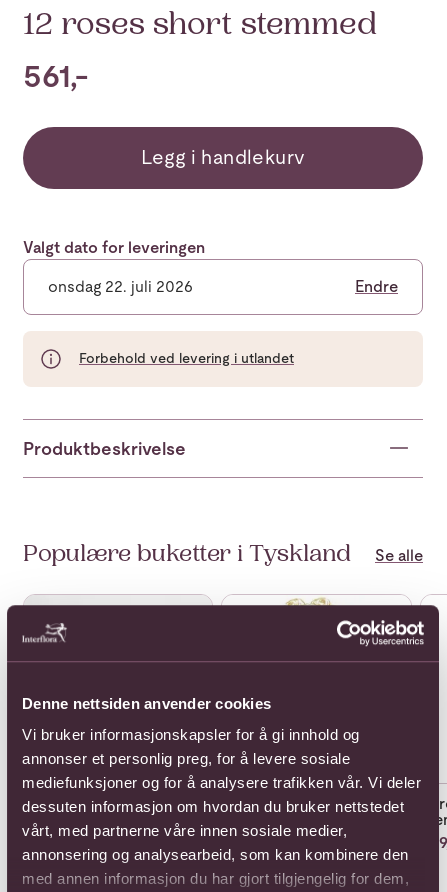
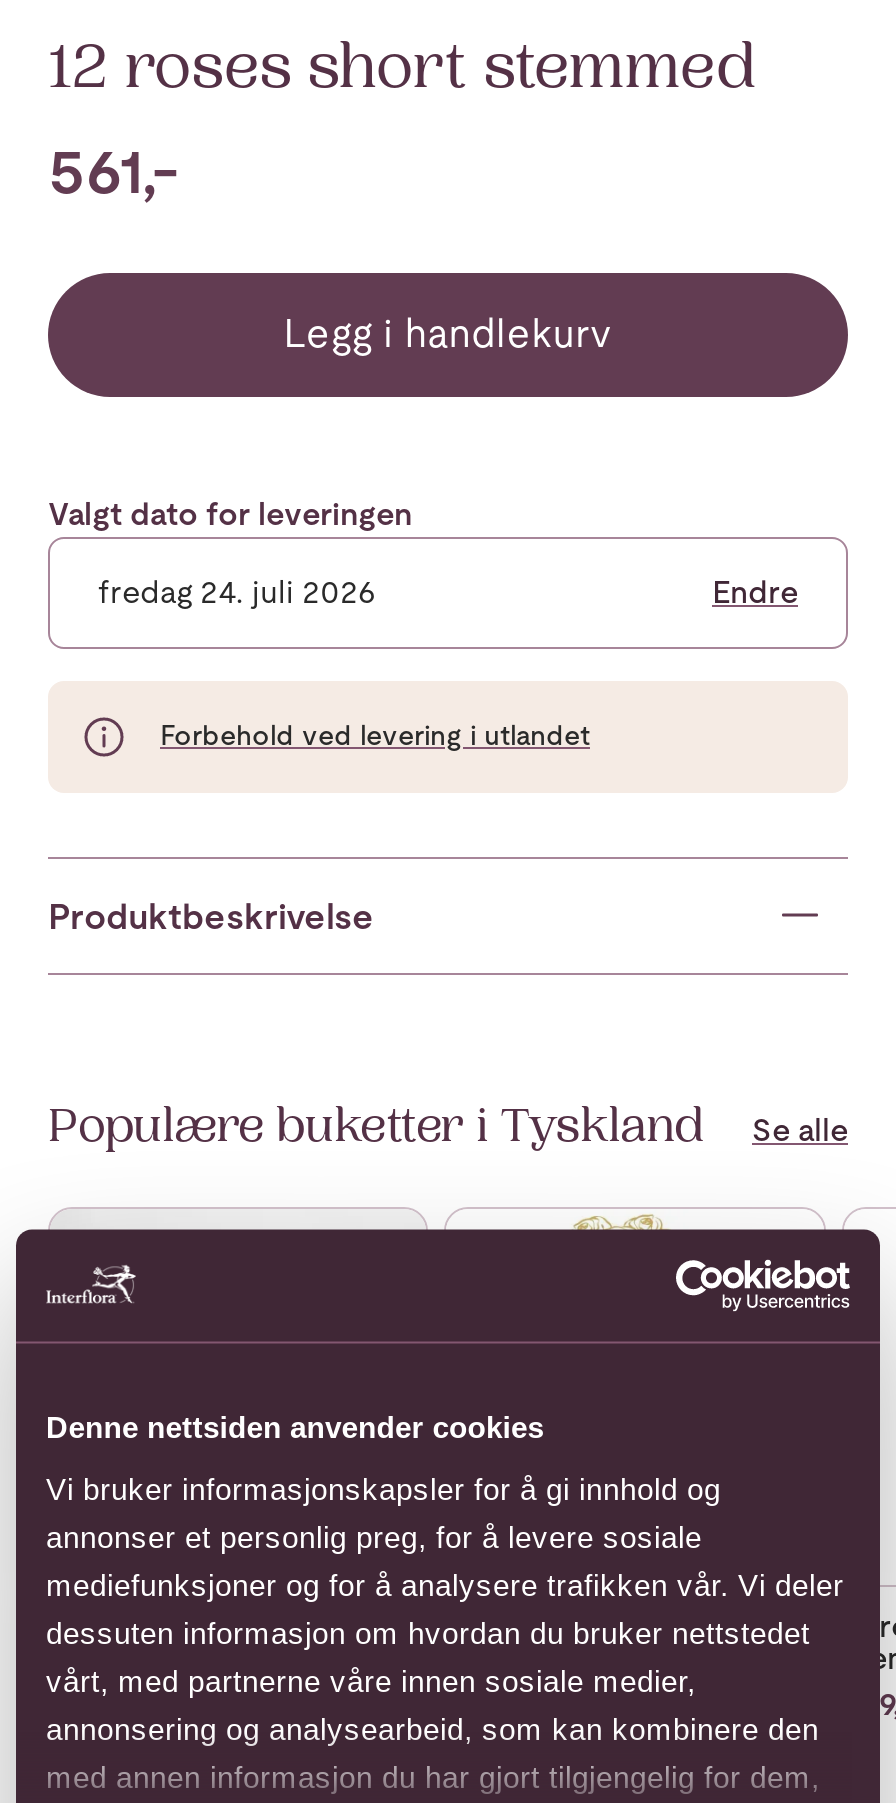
- onsdag 22. juli 2026
+ fredag 24. juli 2026
